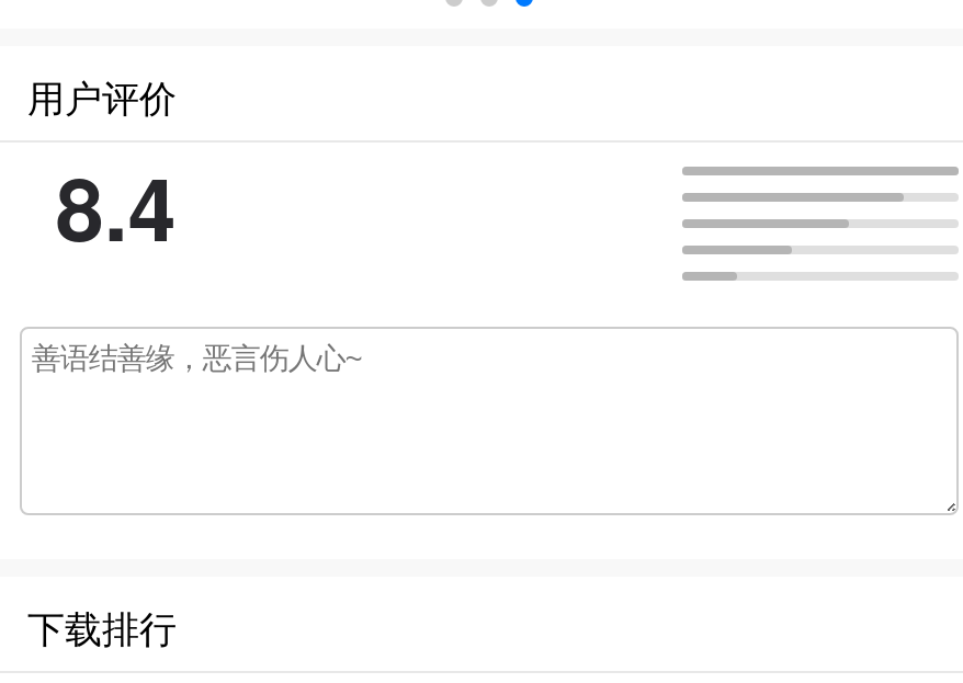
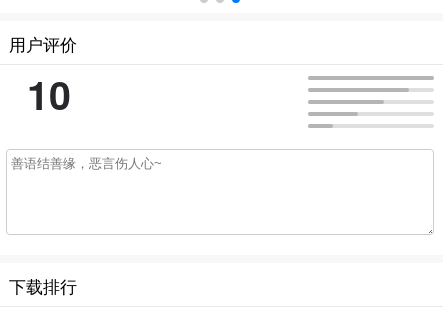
- 8.4
+ 10
